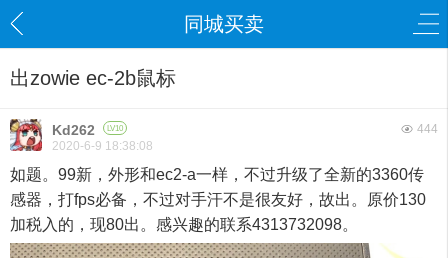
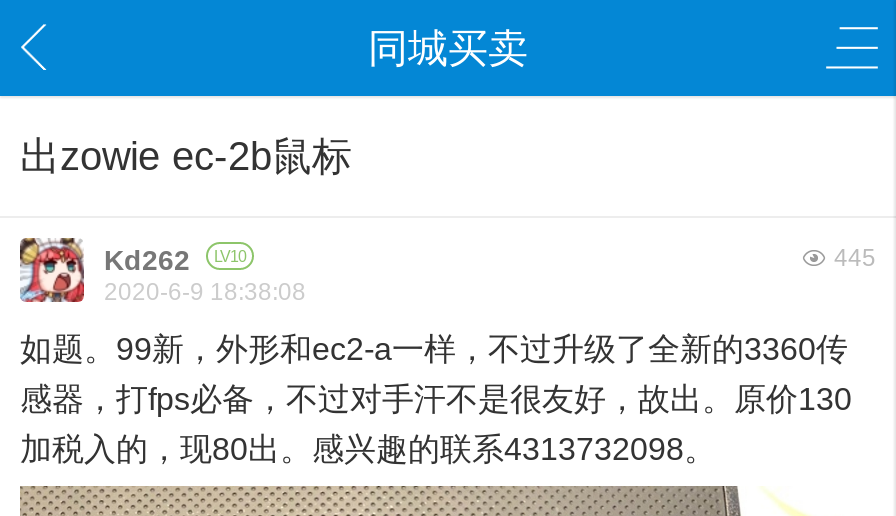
- 444
+ 445
